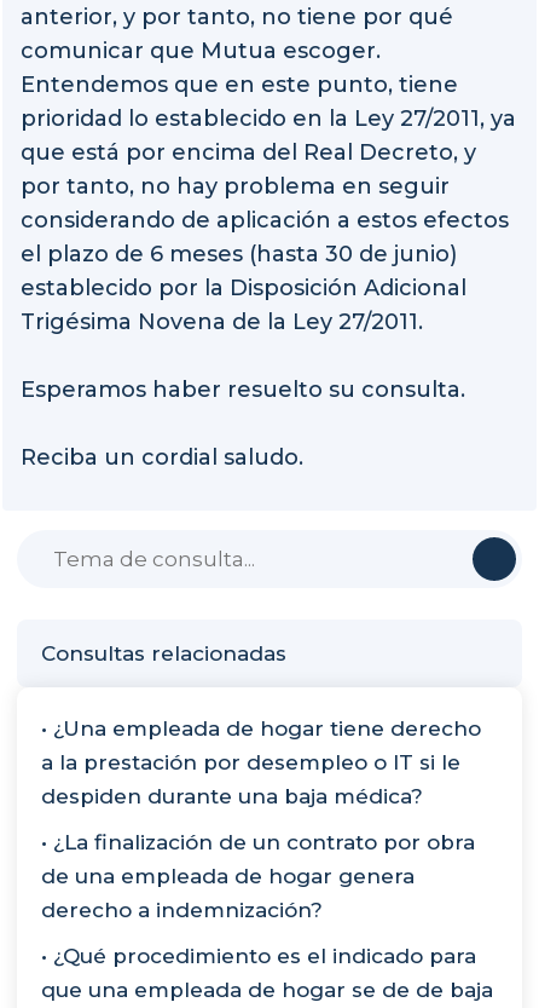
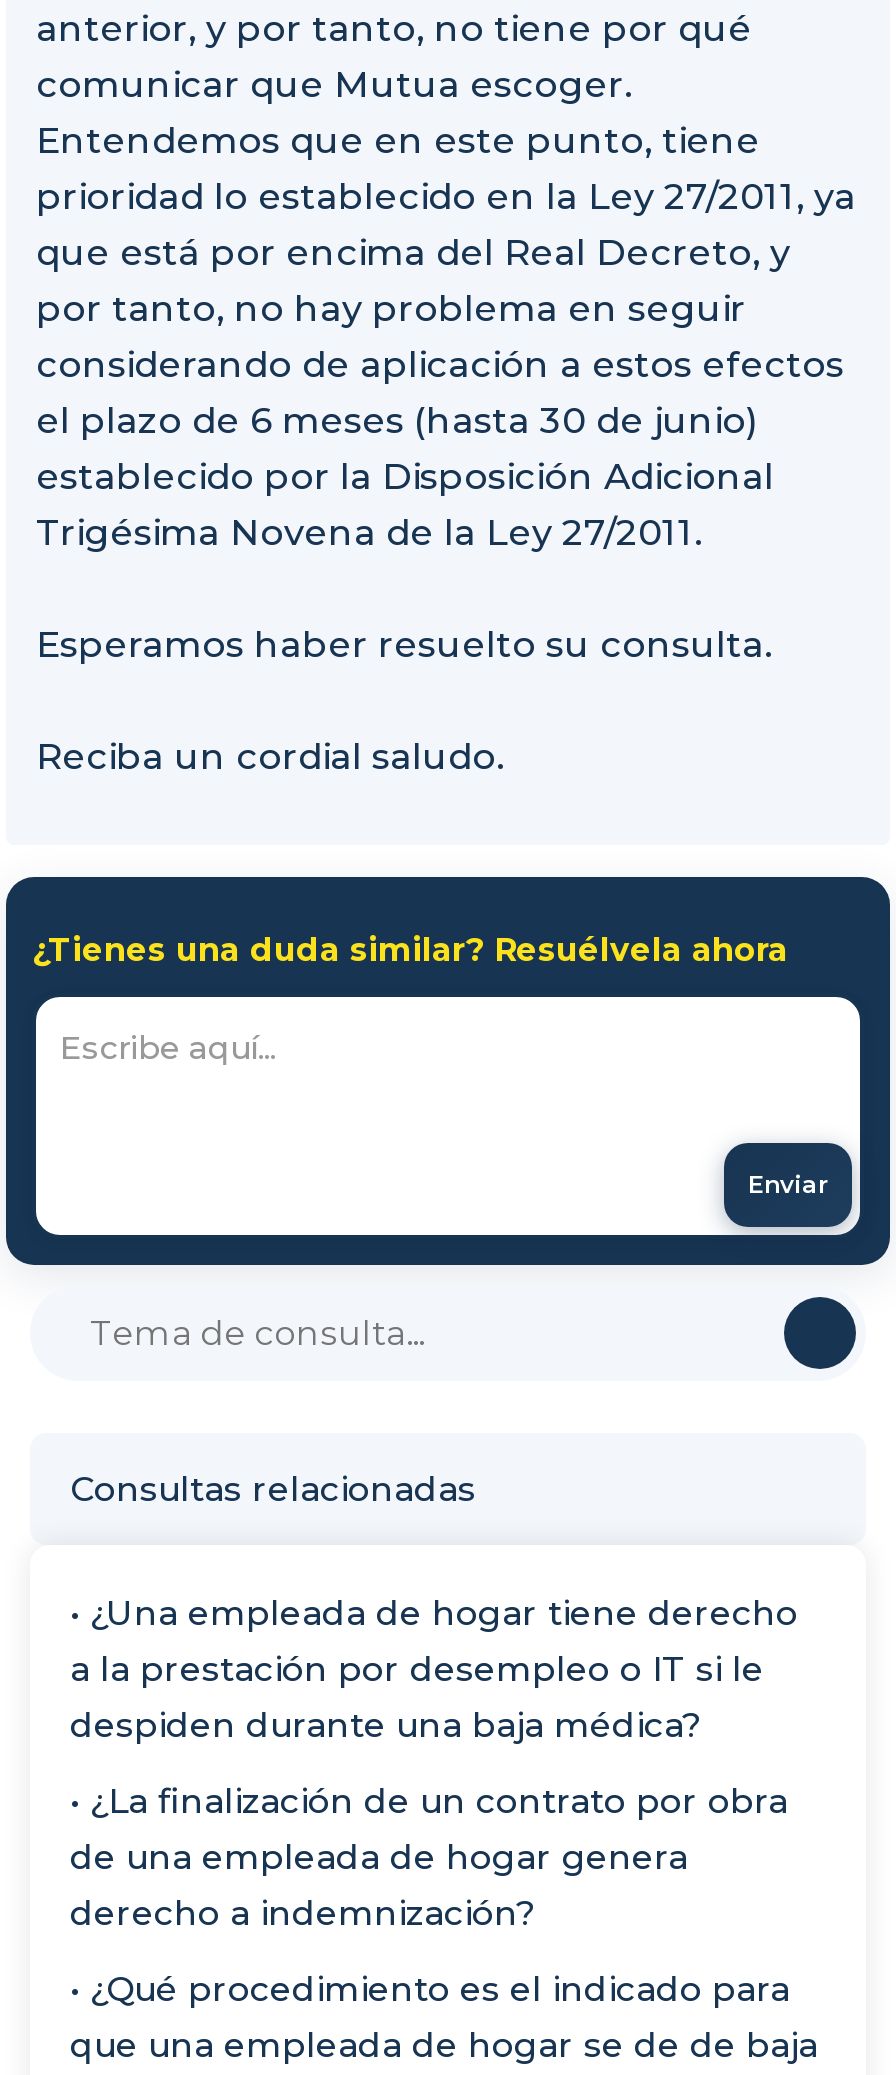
+ [image]
+ ¿Tienes una duda similar? Resuélvela ahora

+ Enviar
